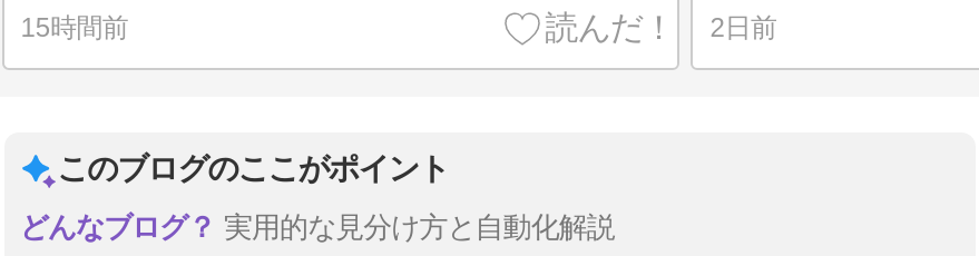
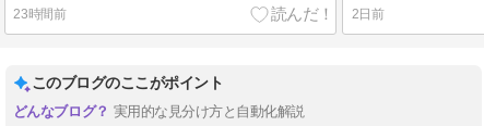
- 15時間前
+ 23時間前
